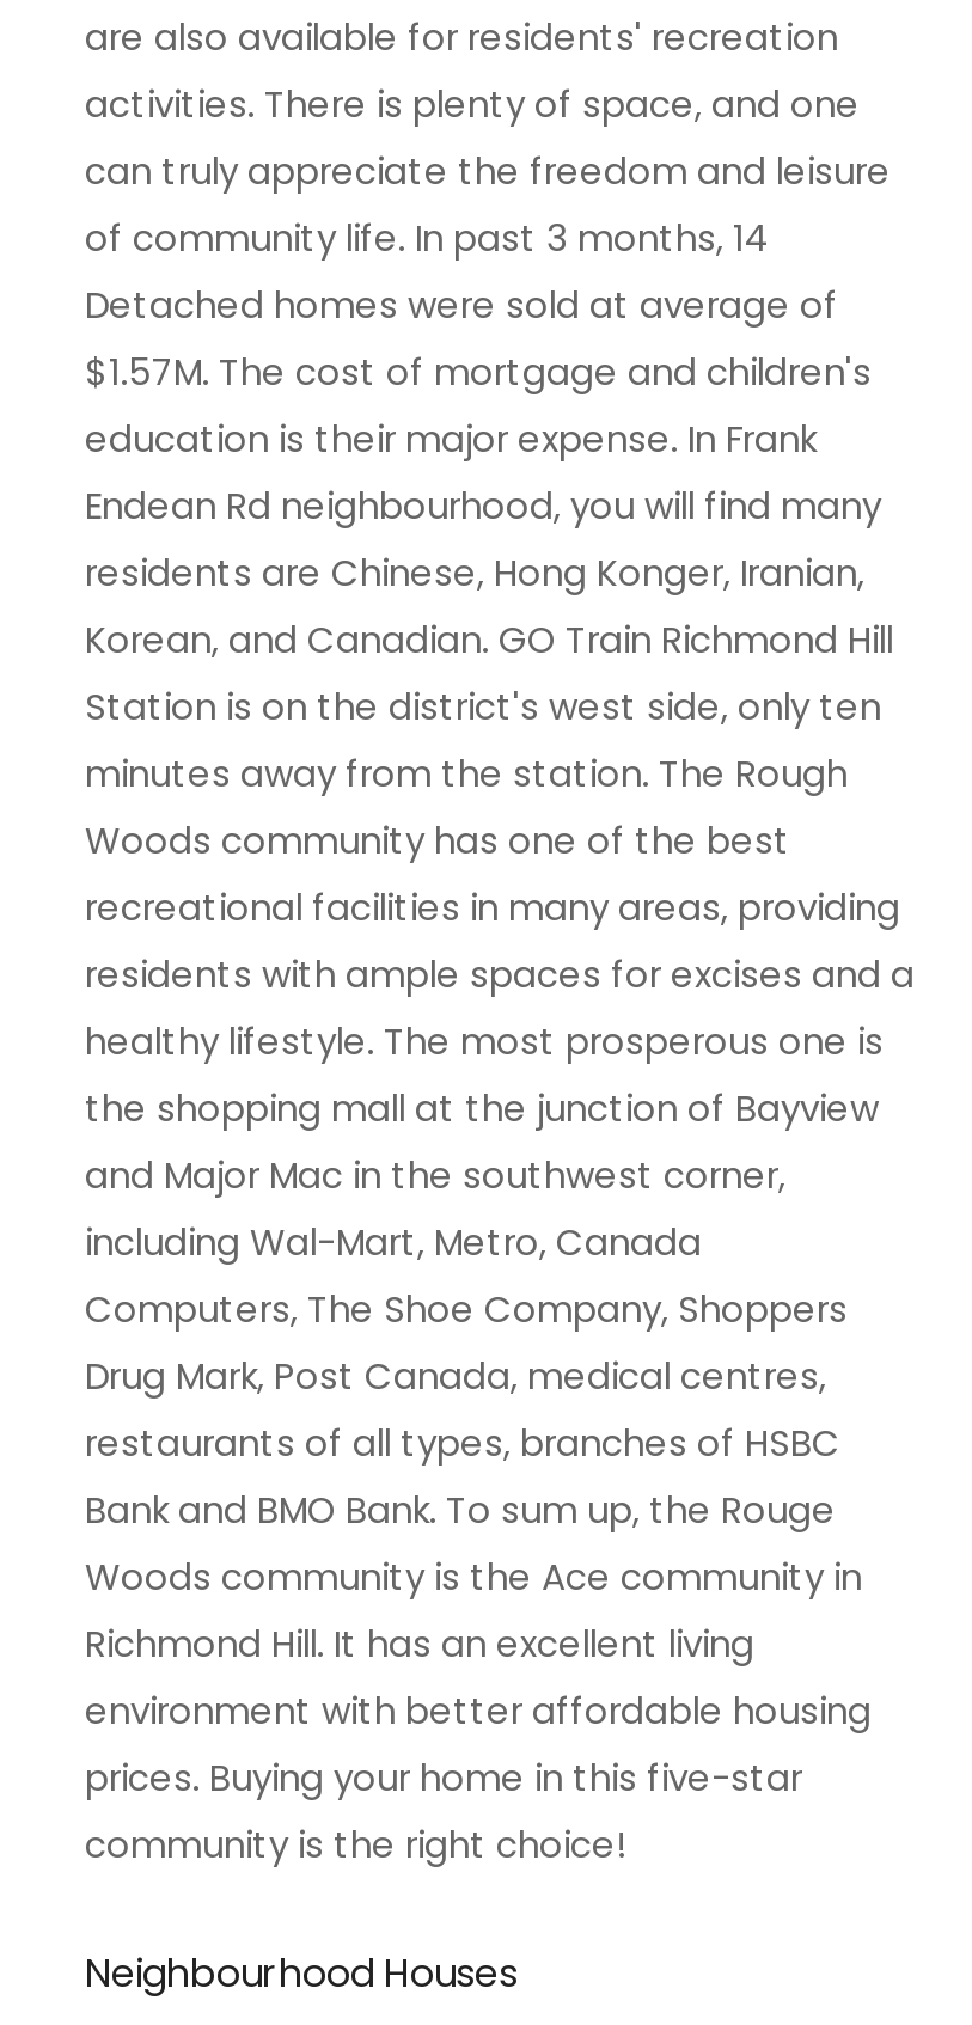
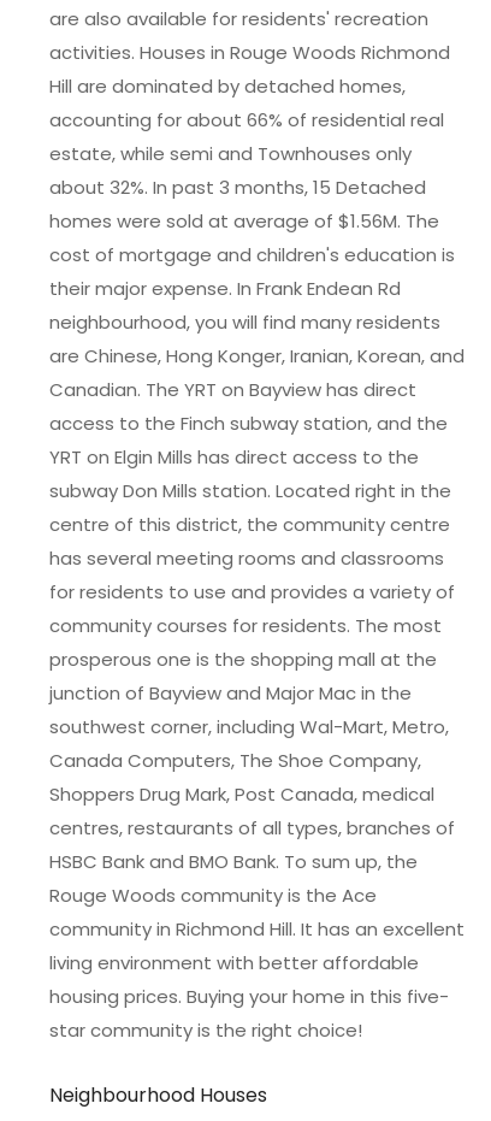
- activities. There is plenty of space, and one
- can truly appreciate the freedom and leisure
- of community life. In past 3 months, 14
- Detached homes were sold at average of
- $1.57M. The cost of mortgage and children's
- education is their major expense. In Frank
- Endean Rd neighbourhood, you will find many
- residents are Chinese, Hong Konger, Iranian,
- Korean, and Canadian. GO Train Richmond Hill
- Station is on the district's west side, only ten
- minutes away from the station. The Rough
- Woods community has one of the best
- recreational facilities in many areas, providing
- residents with ample spaces for excises and a
- healthy lifestyle. The most prosperous one is
- the shopping mall at the junction of Bayview
- and Major Mac in the southwest corner,
- including Wal-Mart, Metro, Canada
- Computers, The Shoe Company, Shoppers
- Drug Mark, Post Canada, medical centres,
- restaurants of all types, branches of HSBC
- Bank and BMO Bank. To sum up, the Rouge
- Woods community is the Ace community in
- Richmond Hill. It has an excellent living
- environment with better affordable housing
- prices. Buying your home in this five-star
- community is the right choice!
+ activities. Houses in Rouge Woods Richmond
+ Hill are dominated by detached homes,
+ accounting for about 66% of residential real
+ estate, while semi and Townhouses only
+ about 32%. In past 3 months, 15 Detached
+ homes were sold at average of $1.56M. The
+ cost of mortgage and children's education is
+ their major expense. In Frank Endean Rd
+ neighbourhood, you will find many residents
+ are Chinese, Hong Konger, Iranian, Korean, and
+ Canadian. The YRT on Bayview has direct
+ access to the Finch subway station, and the
+ YRT on Elgin Mills has direct access to the
+ subway Don Mills station. Located right in the
+ centre of this district, the community centre
+ has several meeting rooms and classrooms
+ for residents to use and provides a variety of
+ community courses for residents. The most
+ prosperous one is the shopping mall at the
+ junction of Bayview and Major Mac in the
+ southwest corner, including Wal-Mart, Metro,
+ Canada Computers, The Shoe Company,
+ Shoppers Drug Mark, Post Canada, medical
+ centres, restaurants of all types, branches of
+ HSBC Bank and BMO Bank. To sum up, the
+ Rouge Woods community is the Ace
+ community in Richmond Hill. It has an excellent
+ living environment with better affordable
+ housing prices. Buying your home in this five-
+ star community is the right choice!
